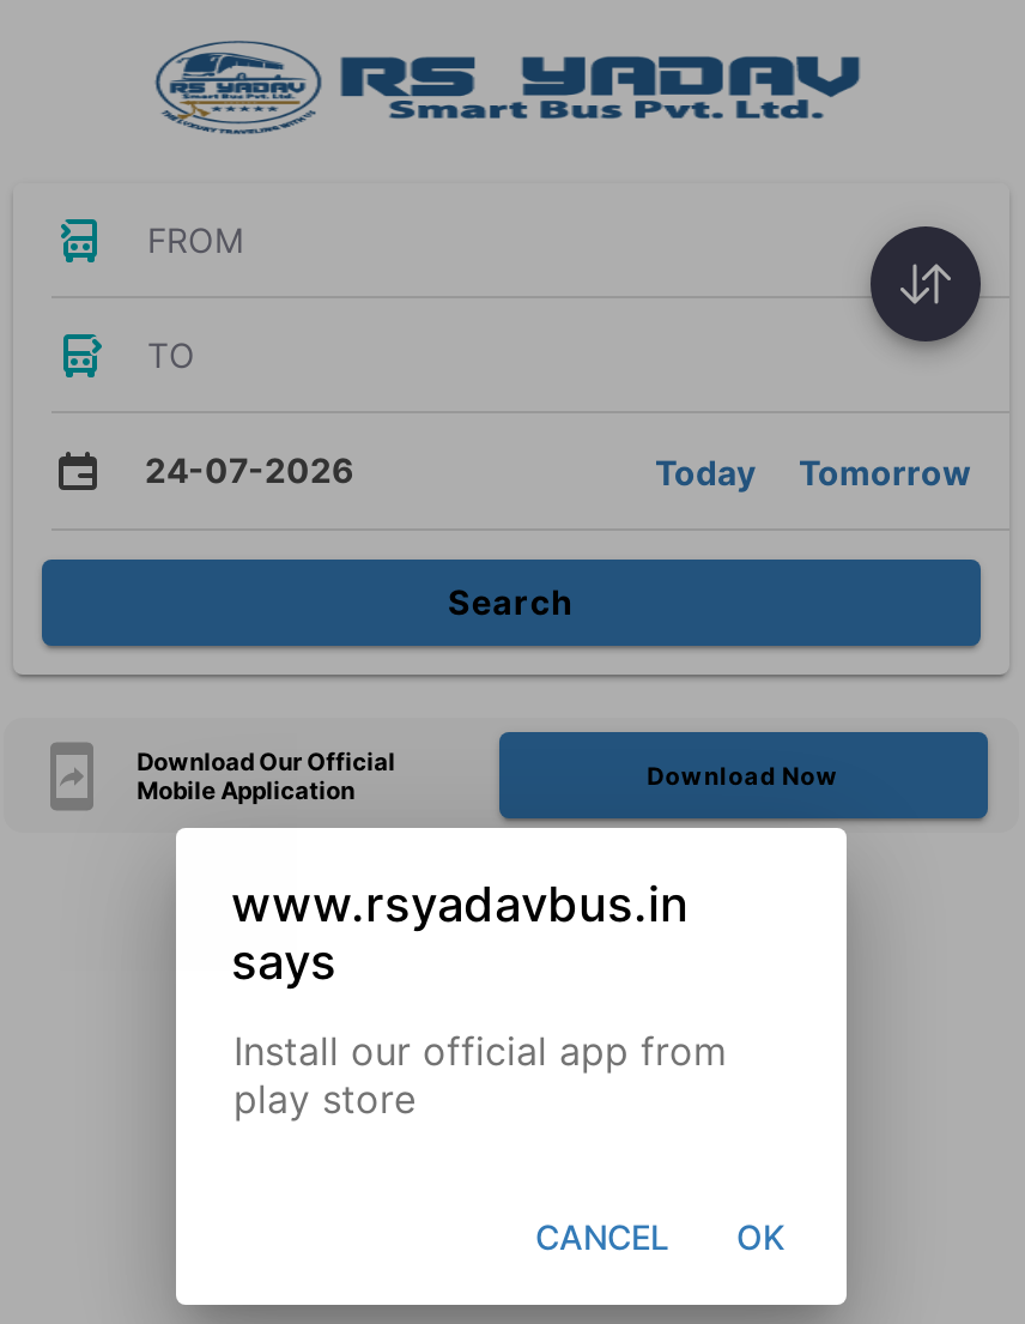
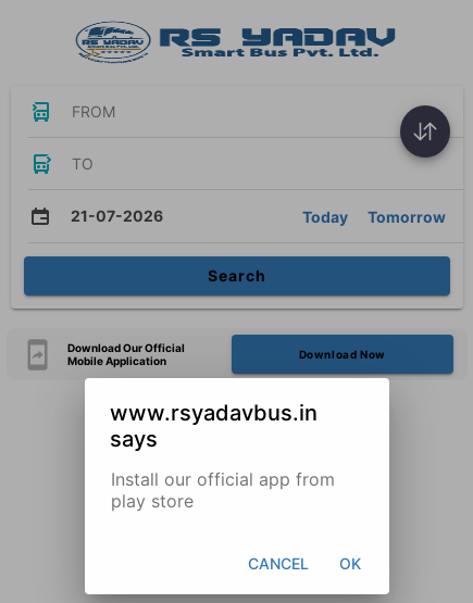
- 24-07-2026
+ 21-07-2026
